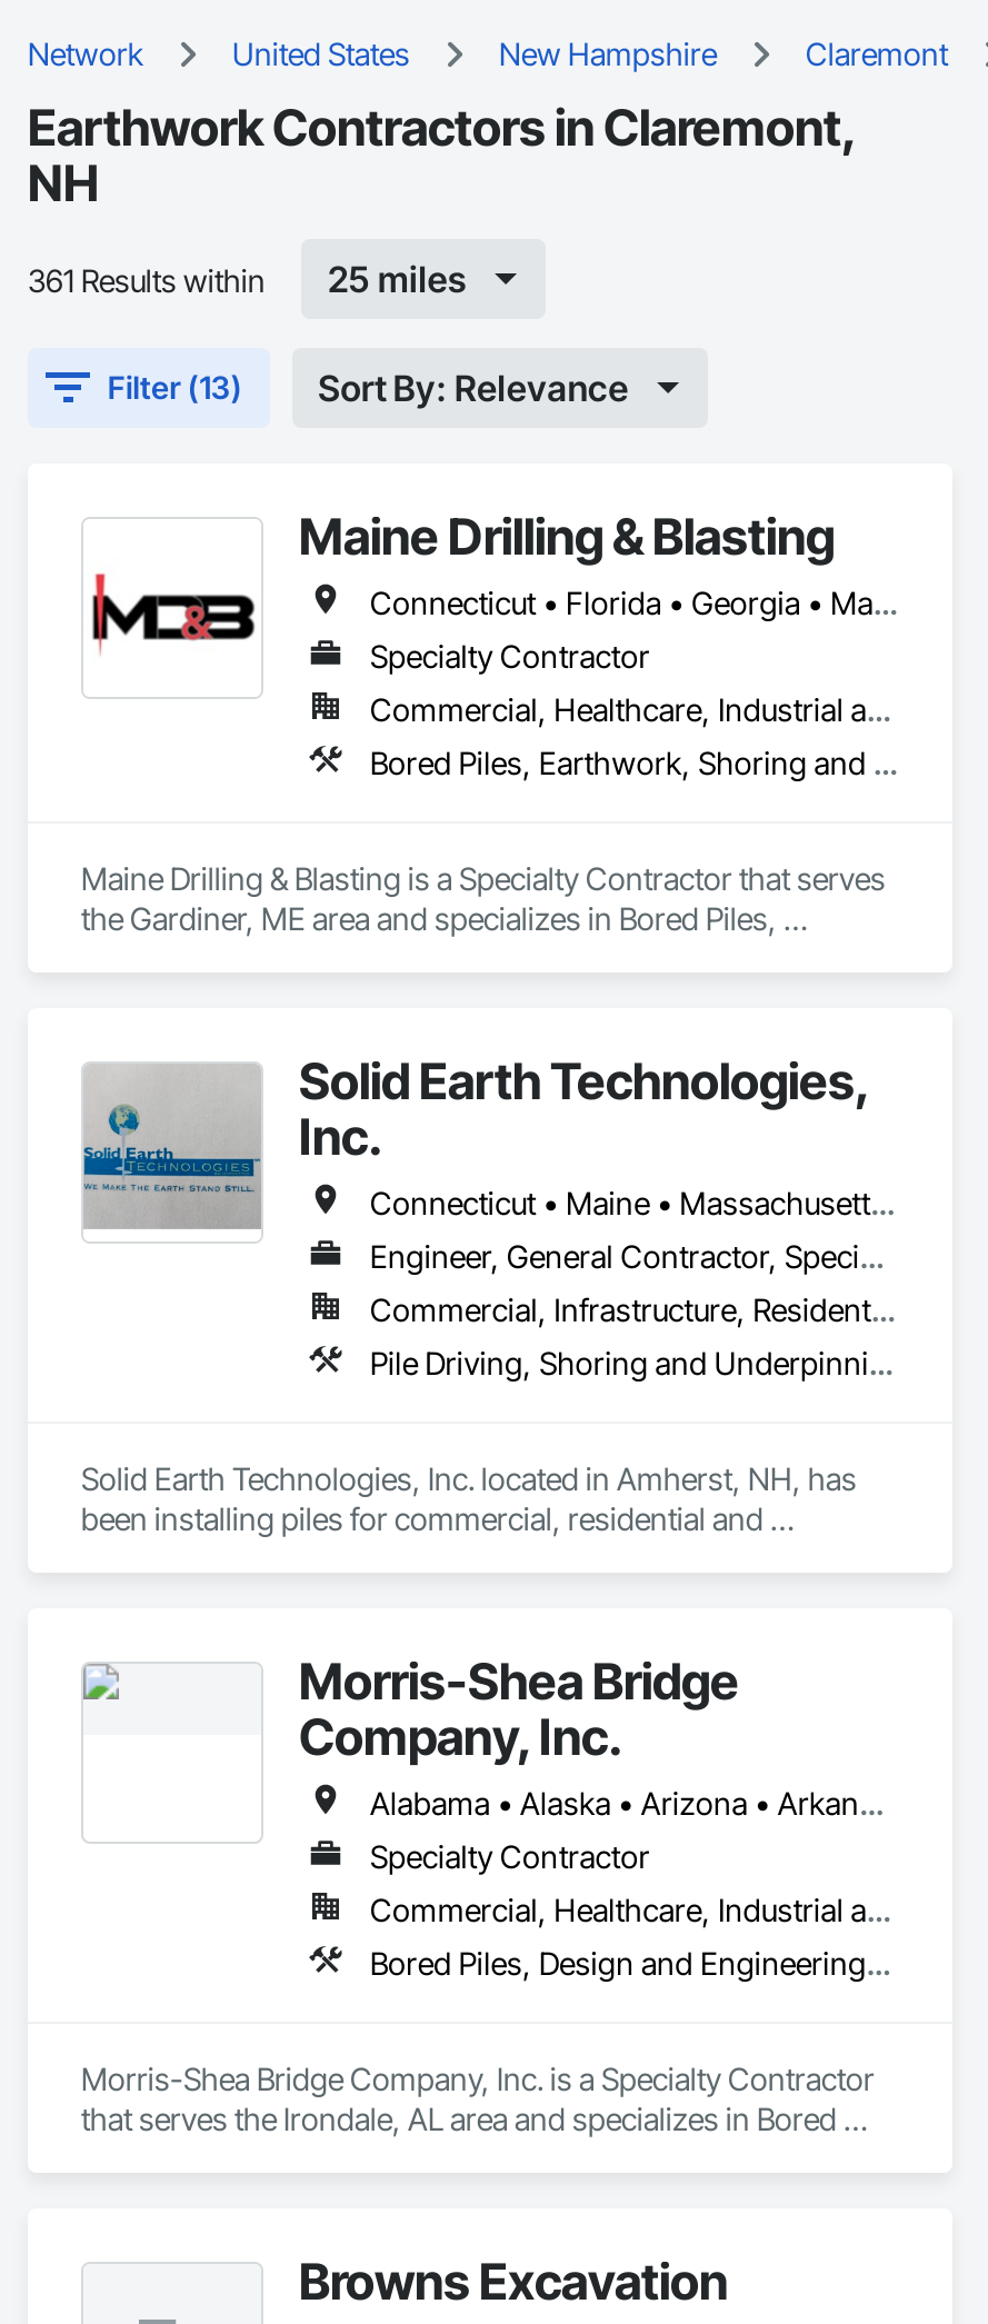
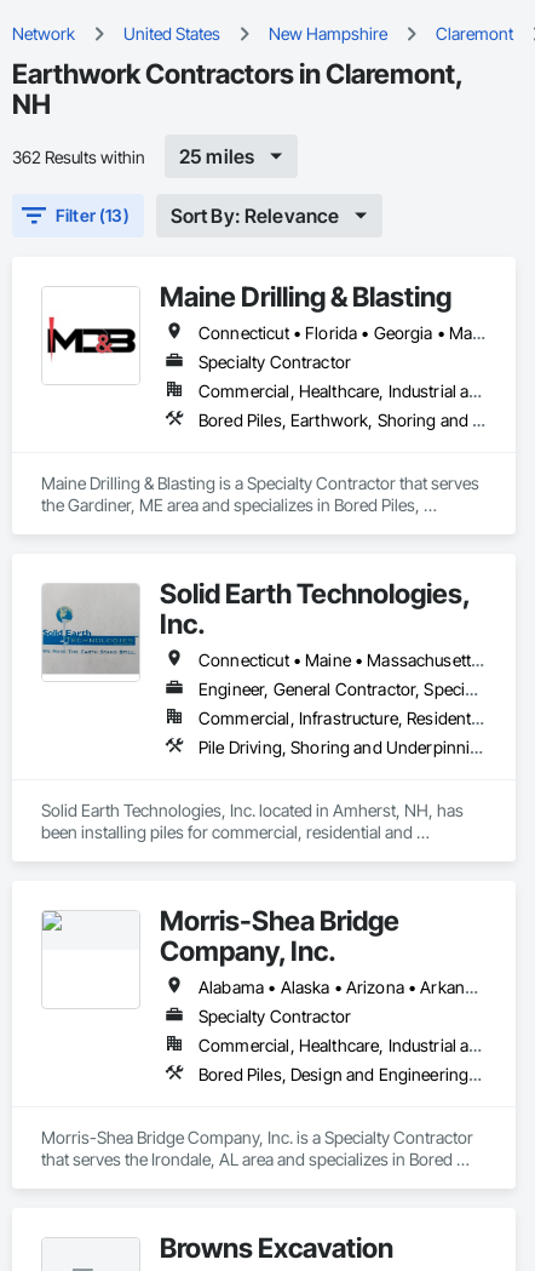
- 361 Results within
+ 362 Results within
